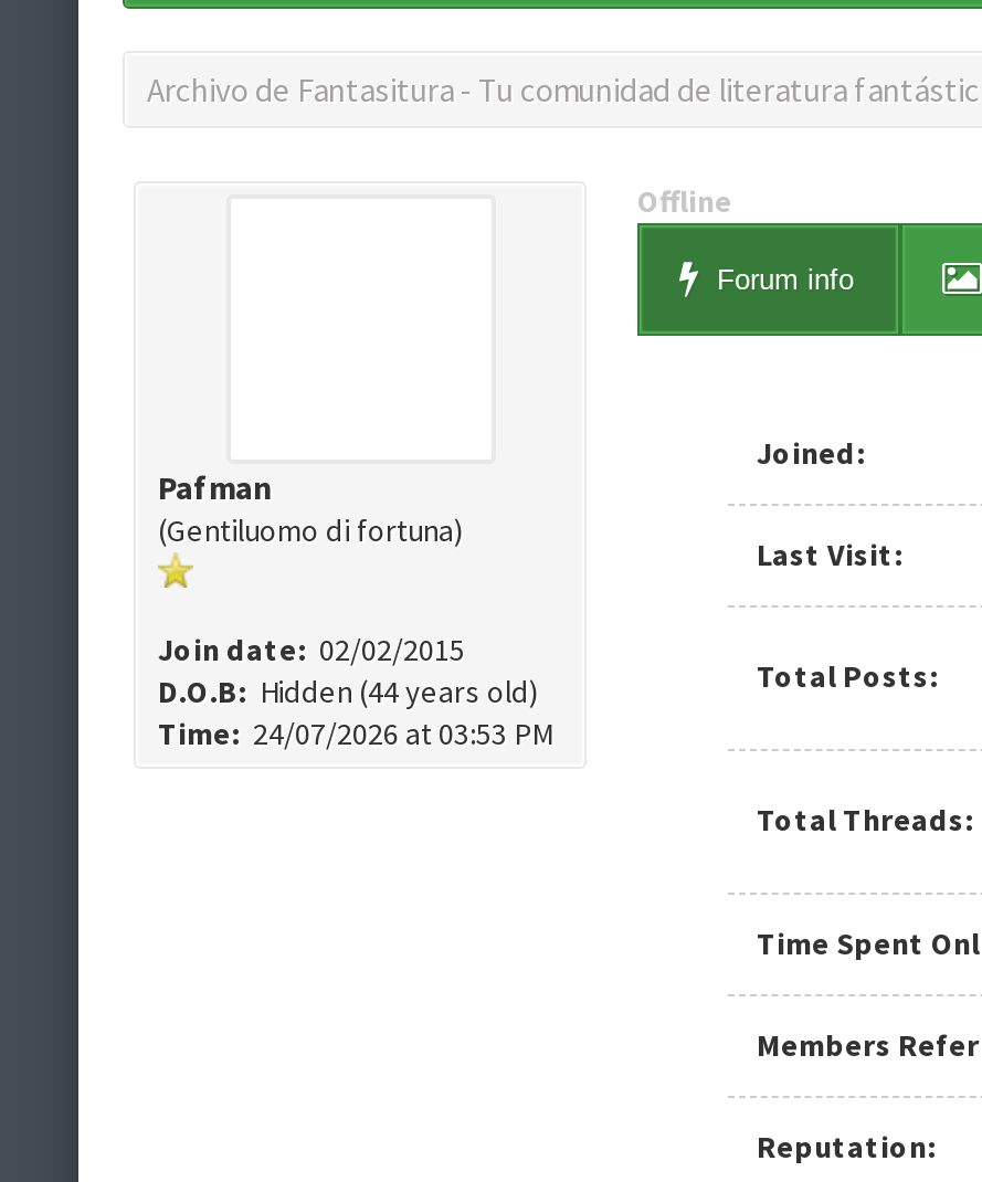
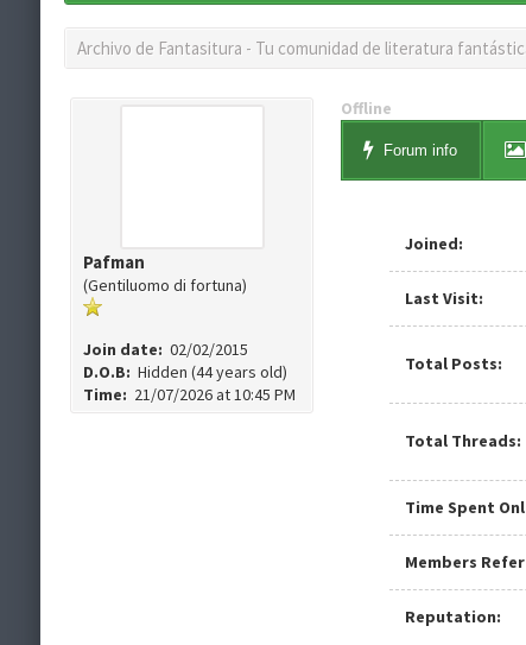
- Time: 24/07/2026 at 03:53 PM
+ Time: 21/07/2026 at 10:45 PM
